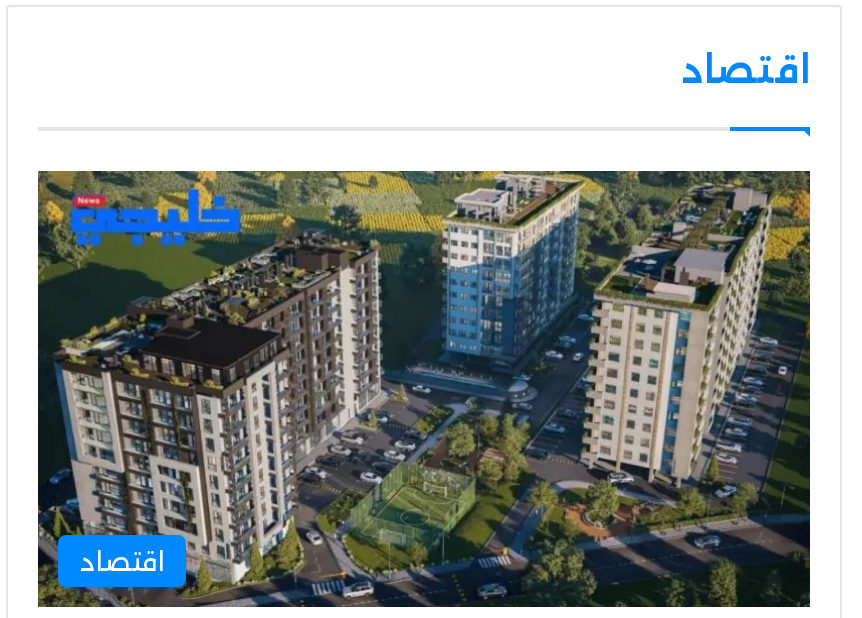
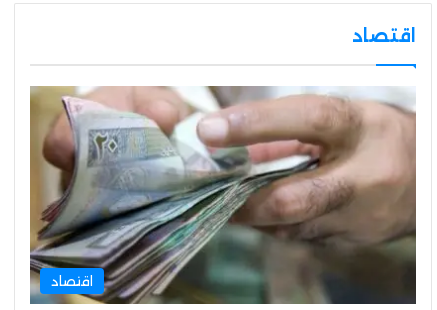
- [image]
+ [image]
